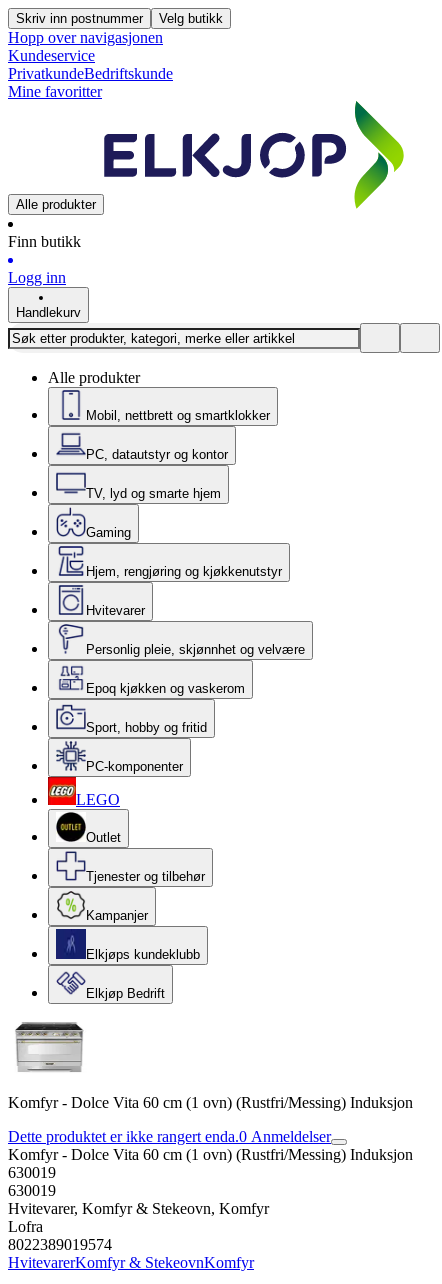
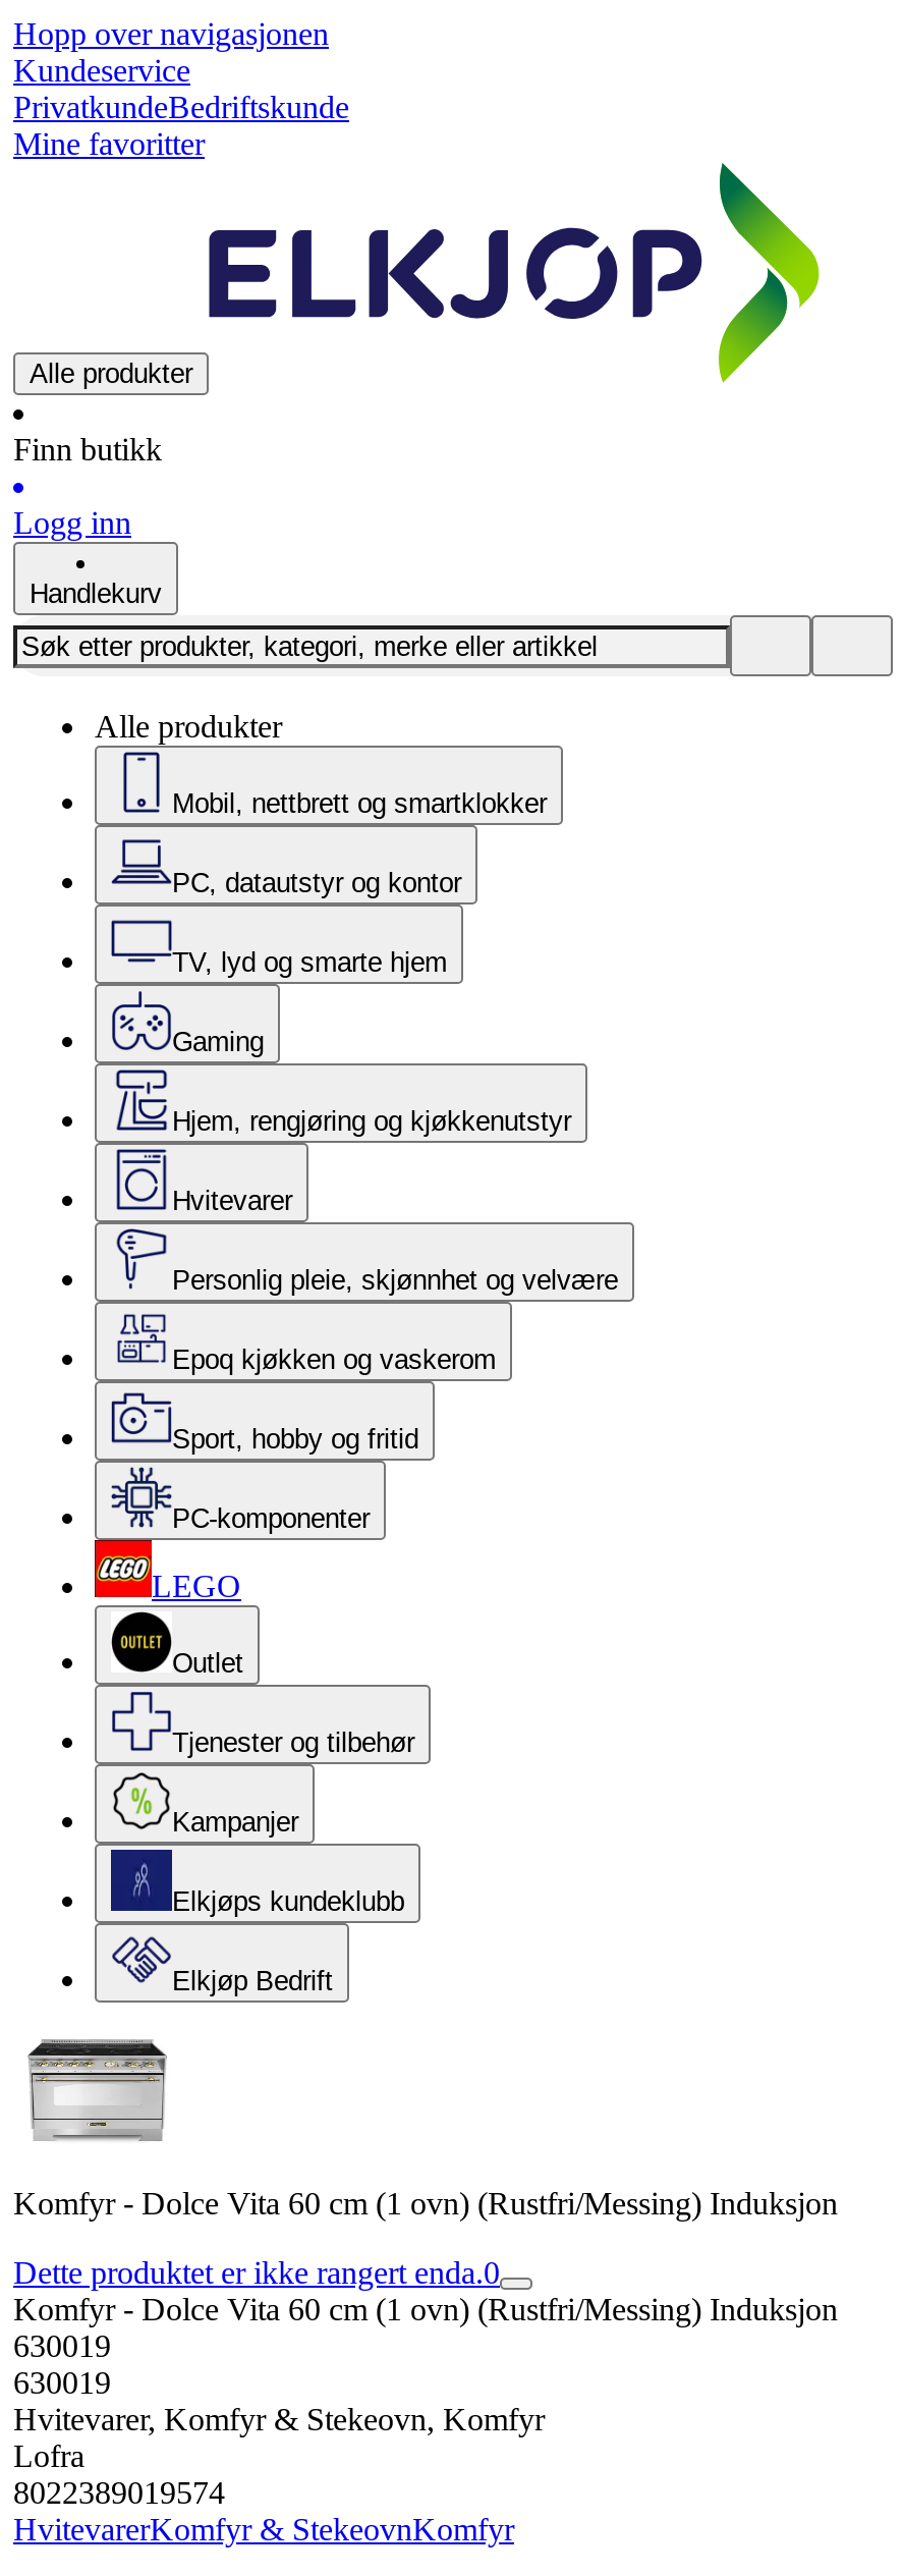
- Skriv inn postnummer
- Velg butikk

- Dette produktet er ikke rangert enda.0 Anmeldelser
+ Dette produktet er ikke rangert enda.0
